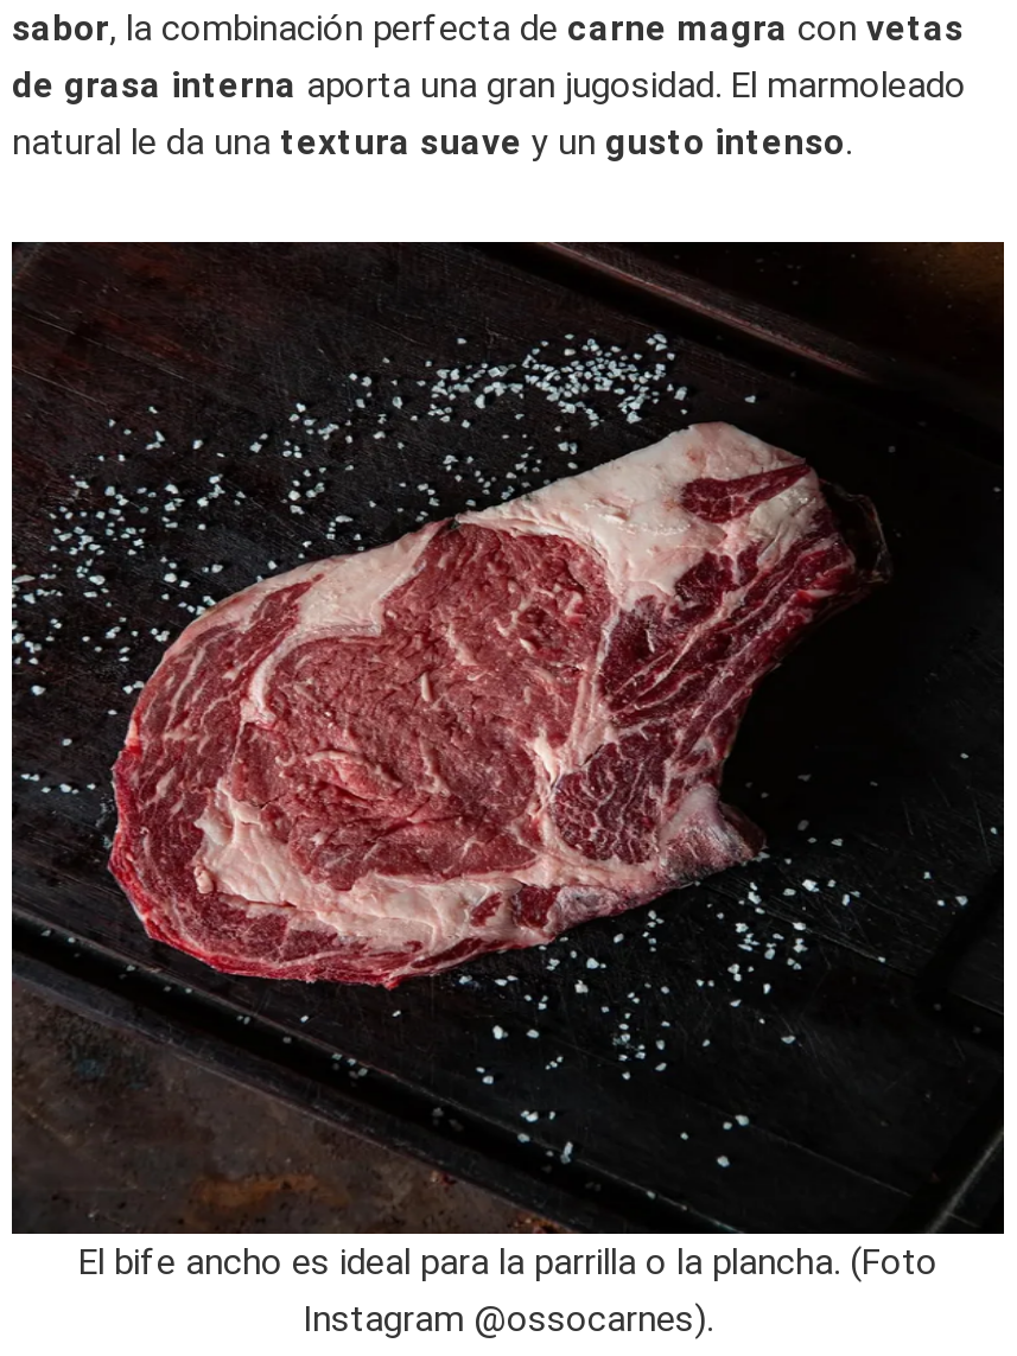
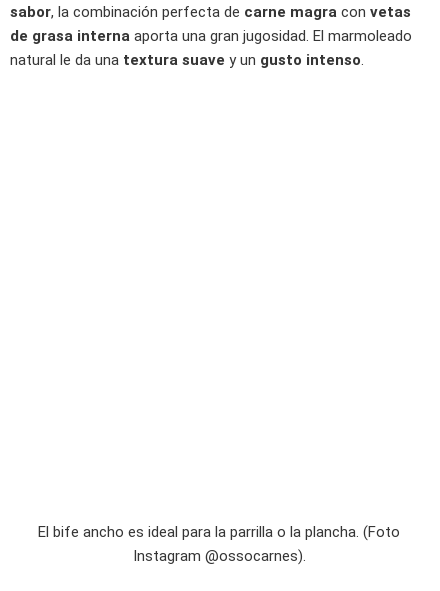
- [image]
